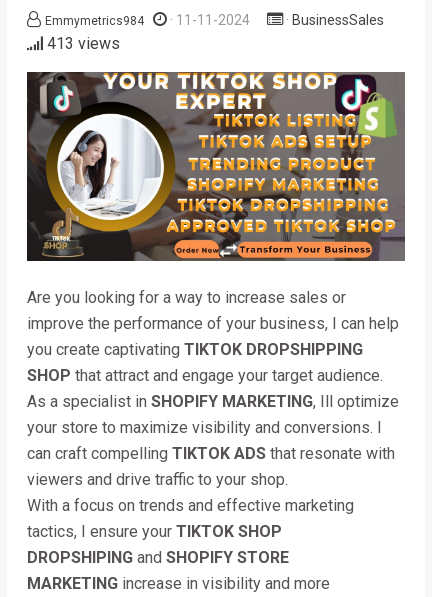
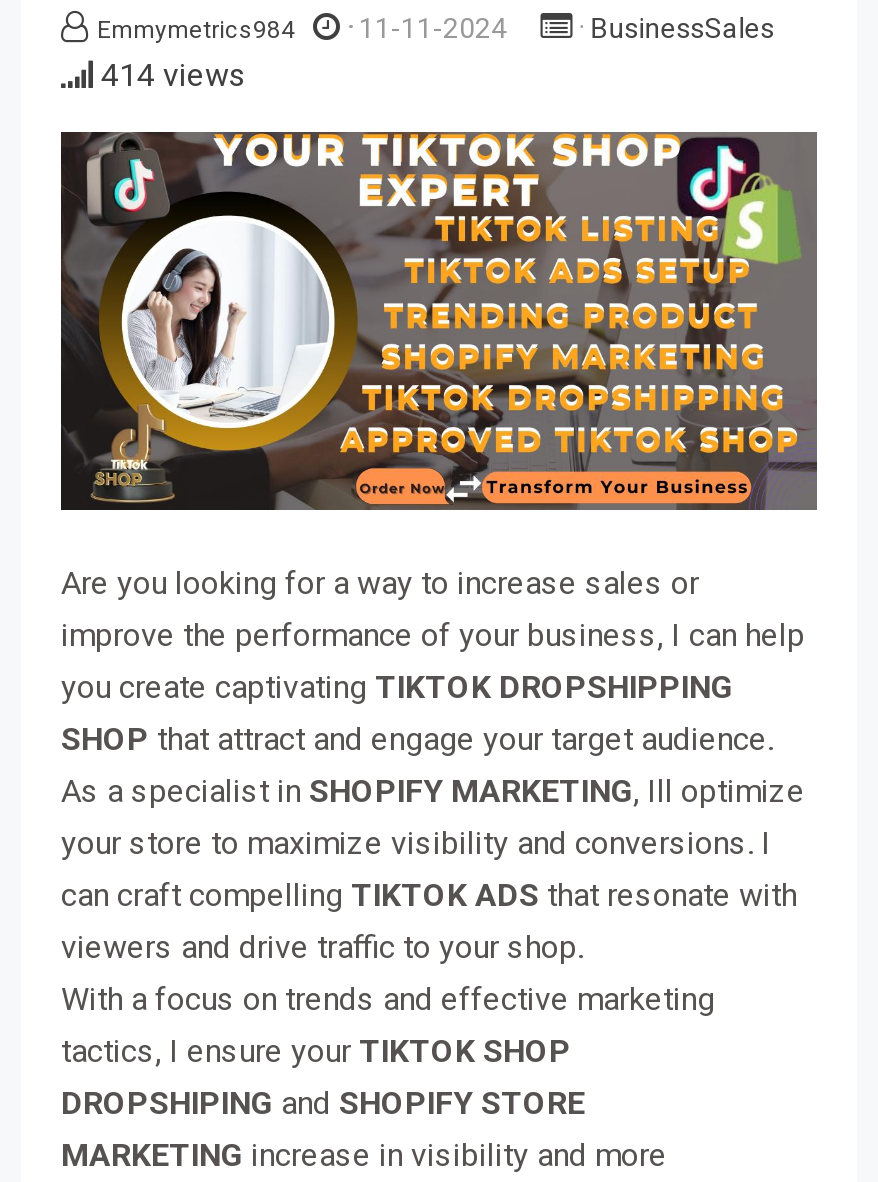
- 413 views
+ 414 views
